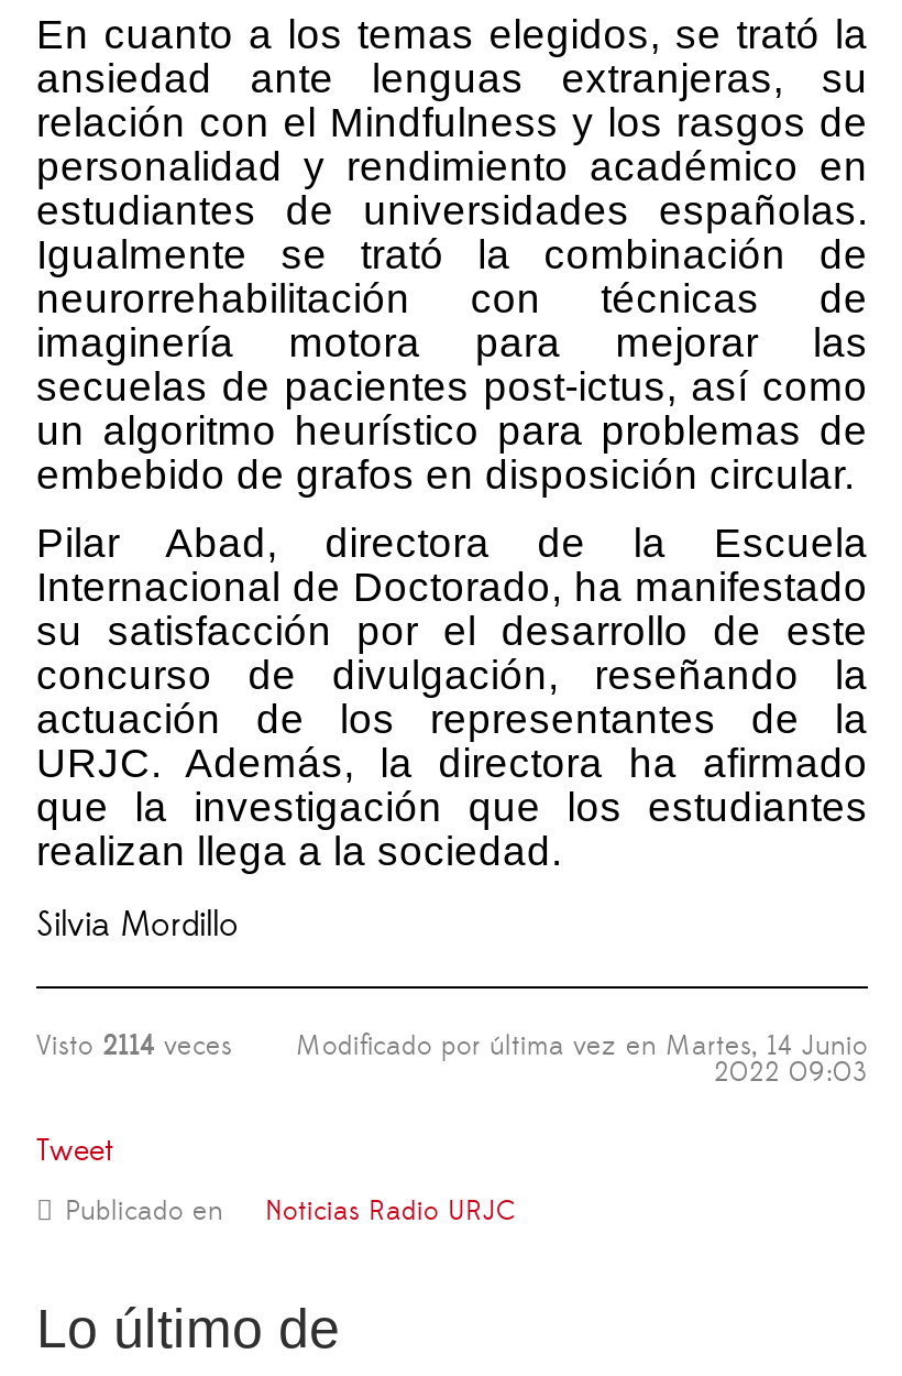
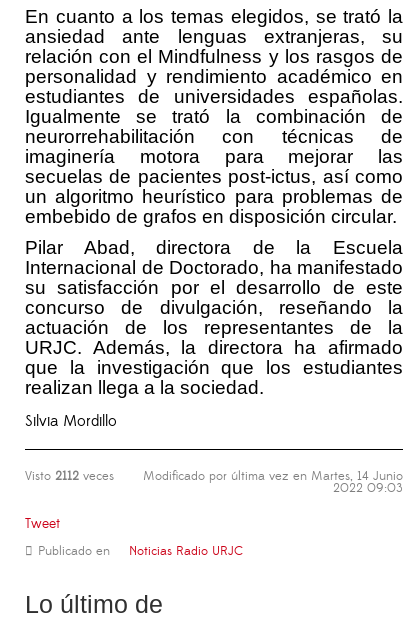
- Visto 2114 veces Modificado por última vez en Martes, 14 Junio
+ Visto 2112 veces Modificado por última vez en Martes, 14 Junio
